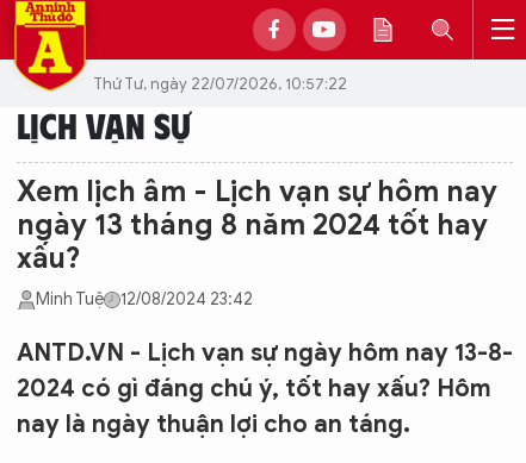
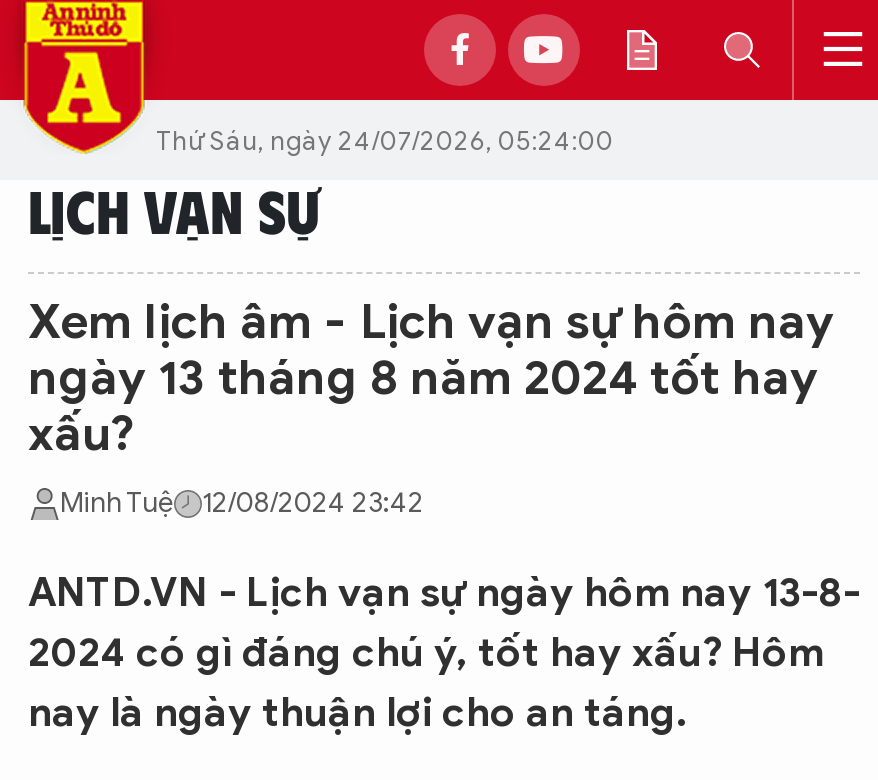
- Thứ Tư, ngày 22/07/2026, 10:57:22
+ Thứ Sáu, ngày 24/07/2026, 05:24:00
